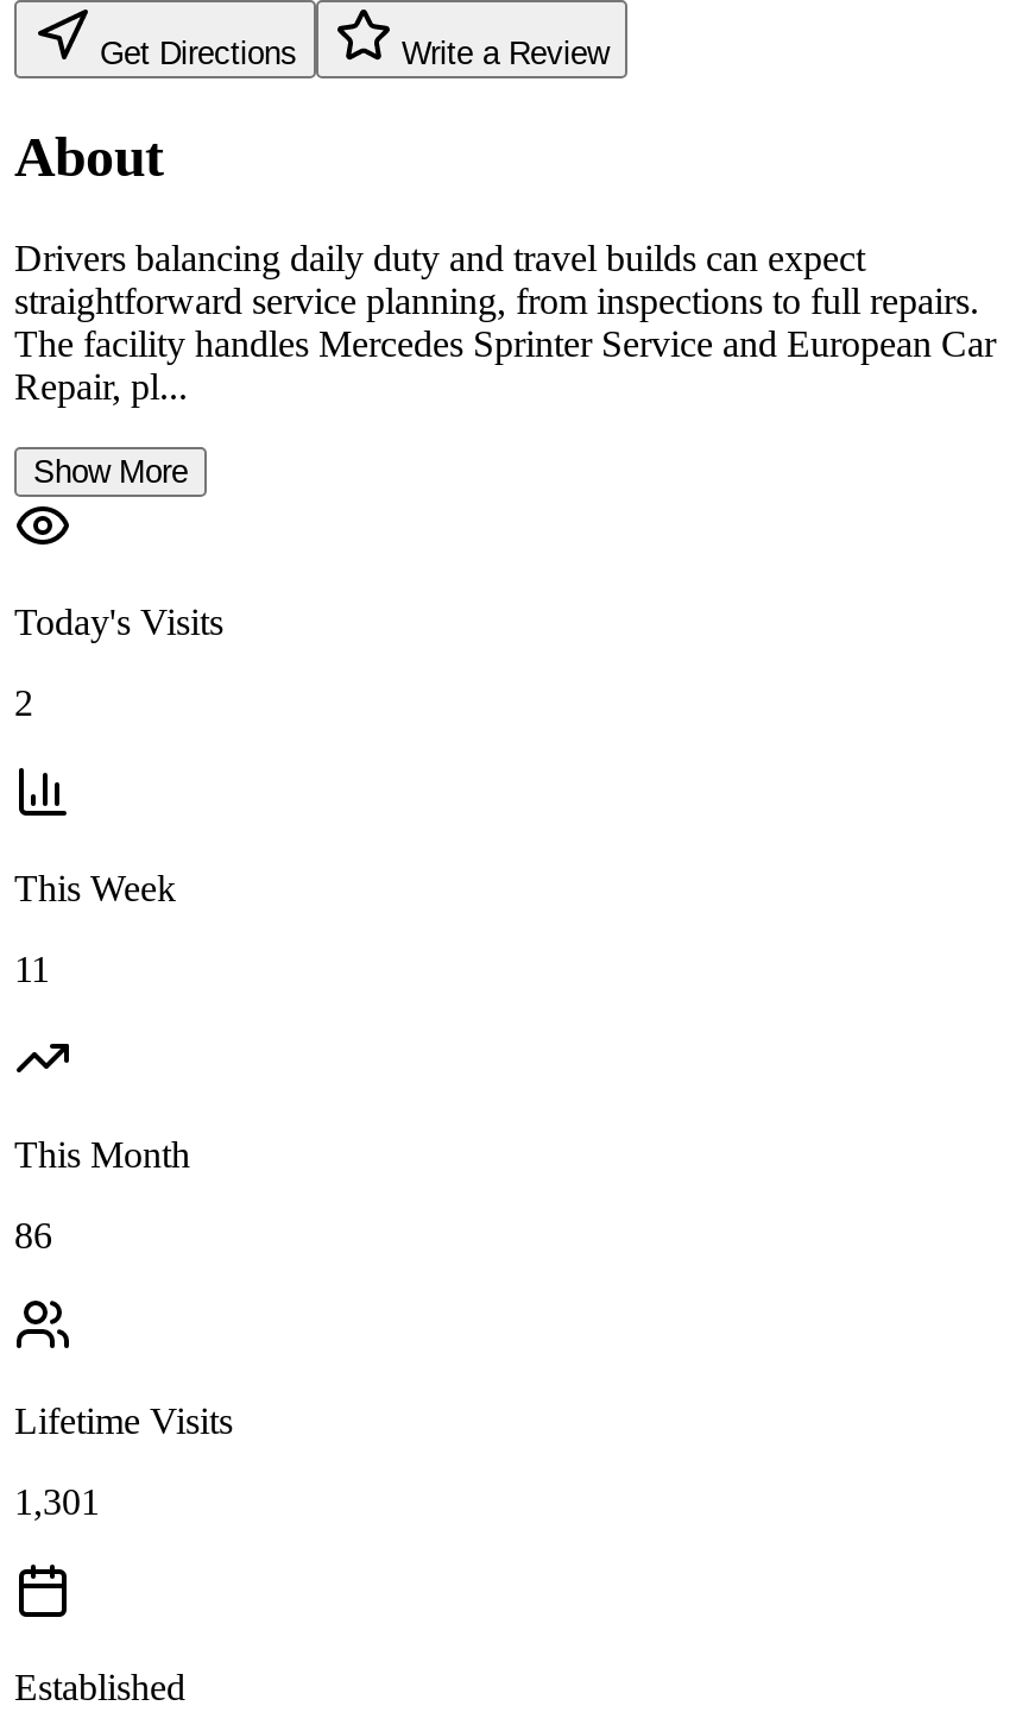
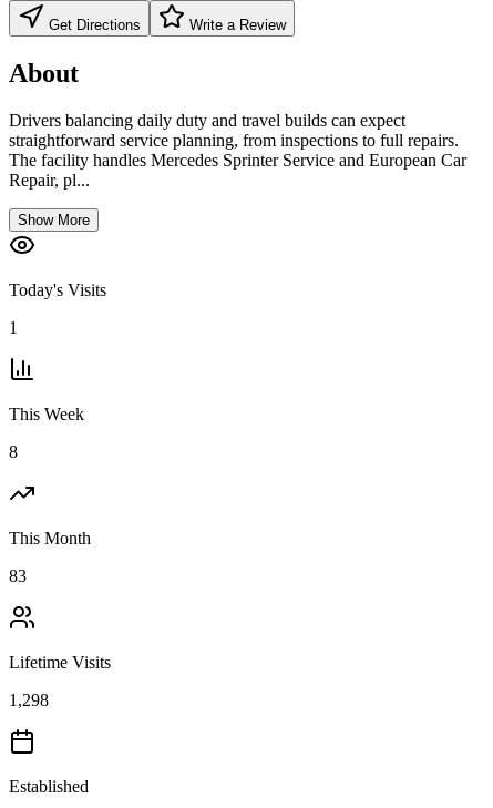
- 2
+ 1

- 11
+ 8

- 86
+ 83

- 1,301
+ 1,298
